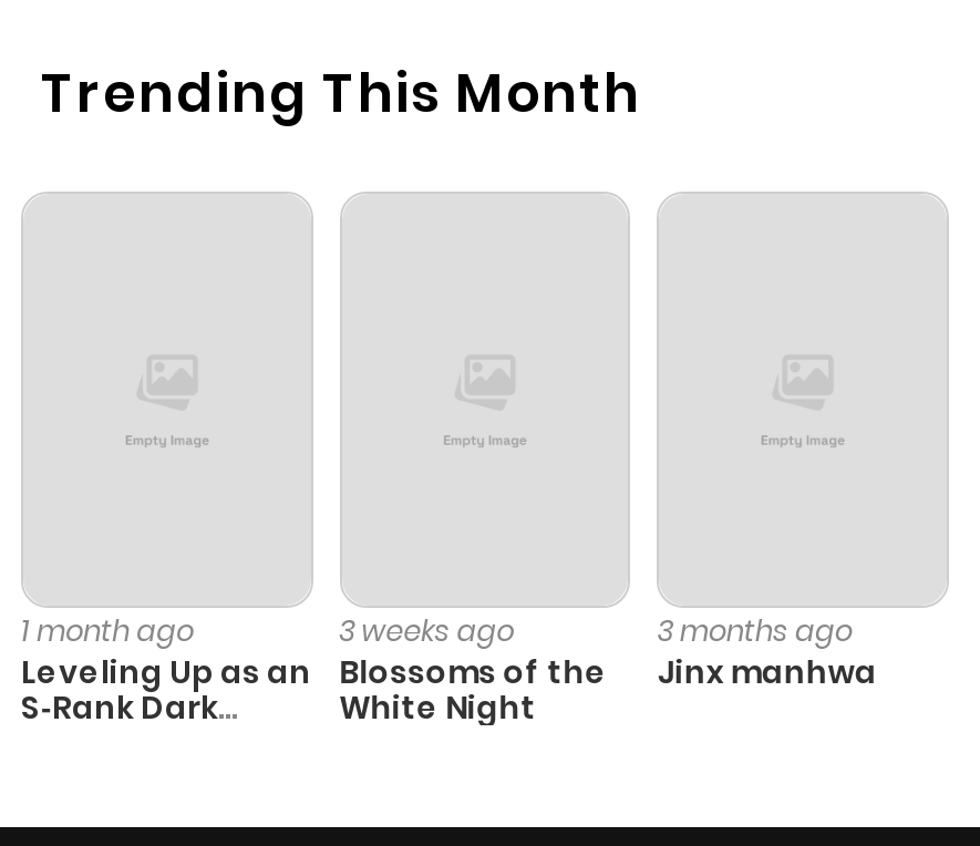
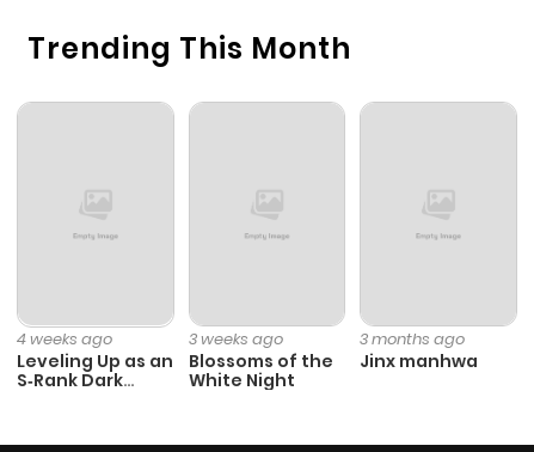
- 1 month ago
+ 4 weeks ago
